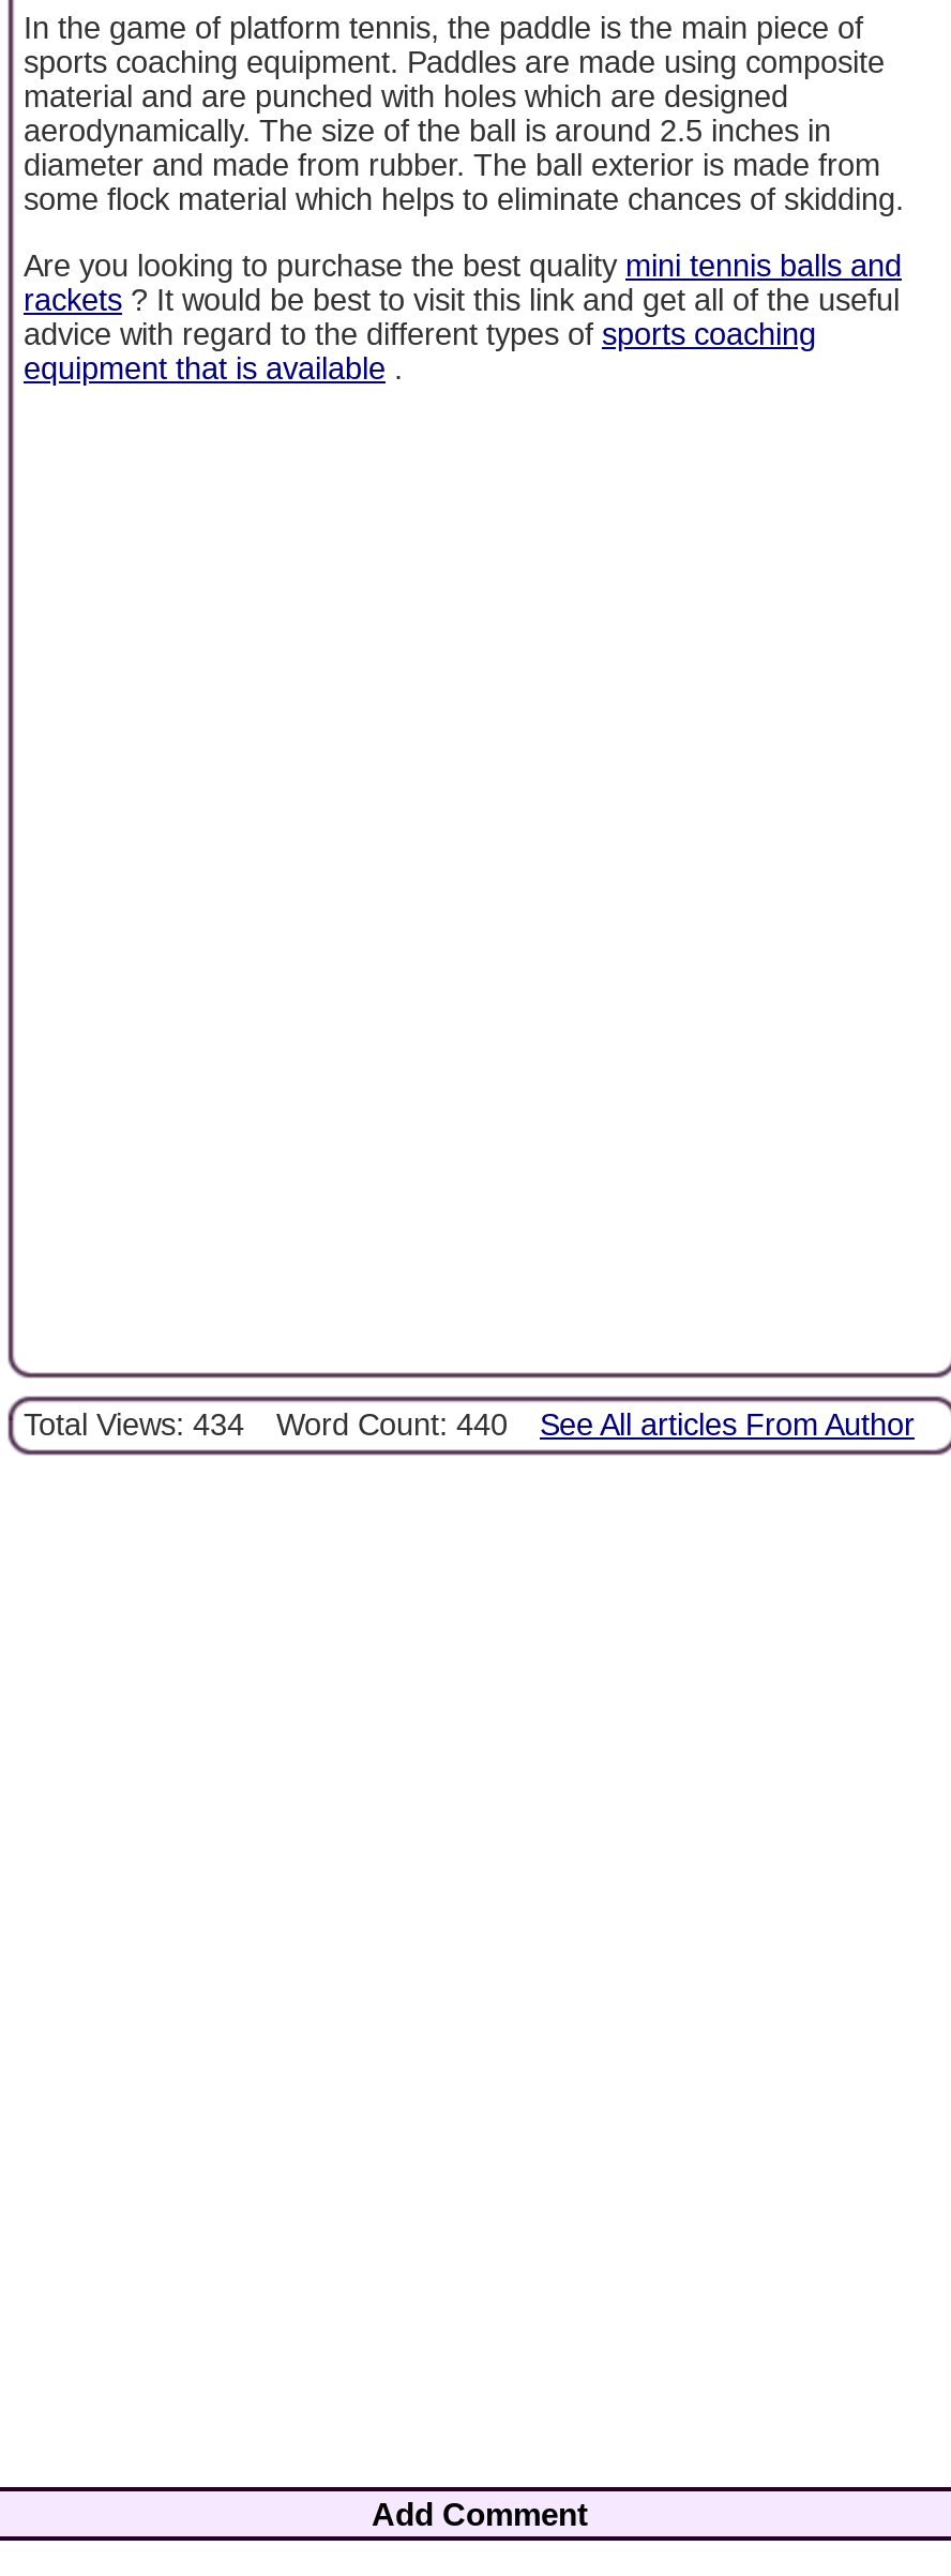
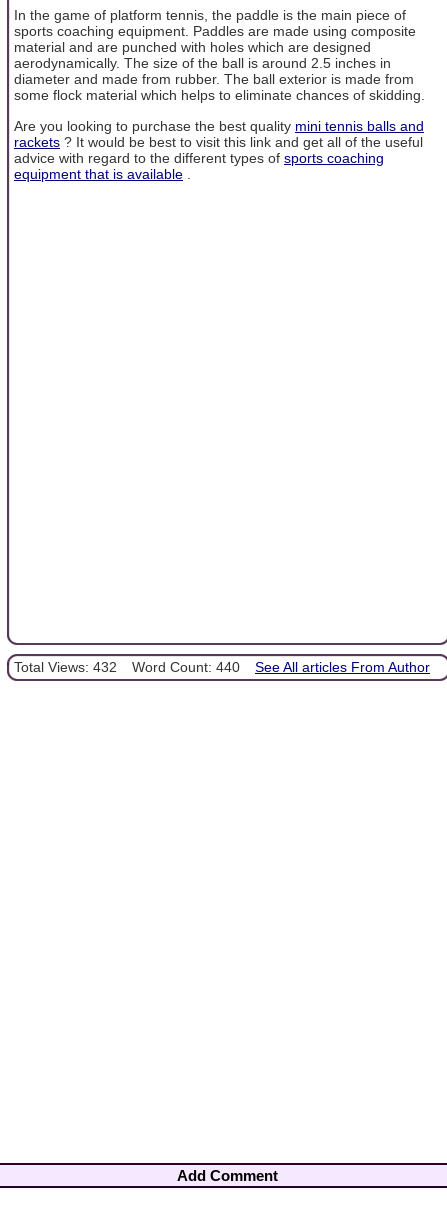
- Total Views: 434 Word Count: 440 See All articles From Author
+ Total Views: 432 Word Count: 440 See All articles From Author
